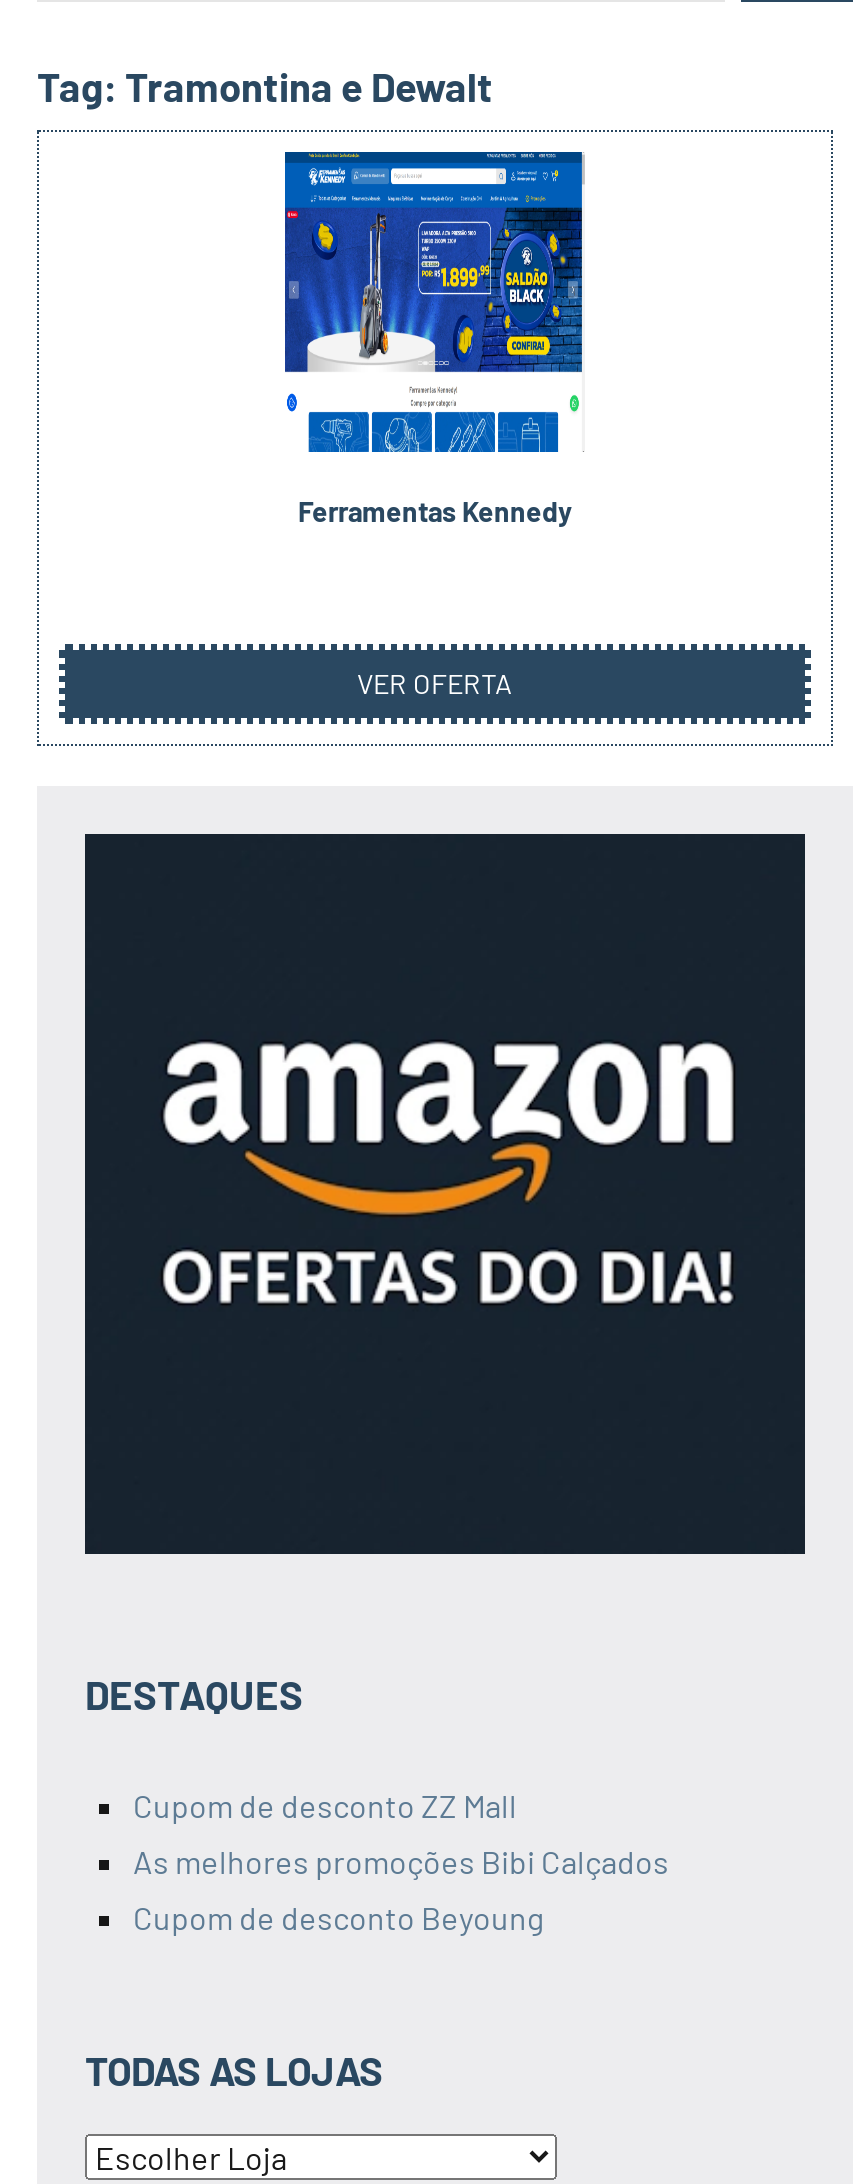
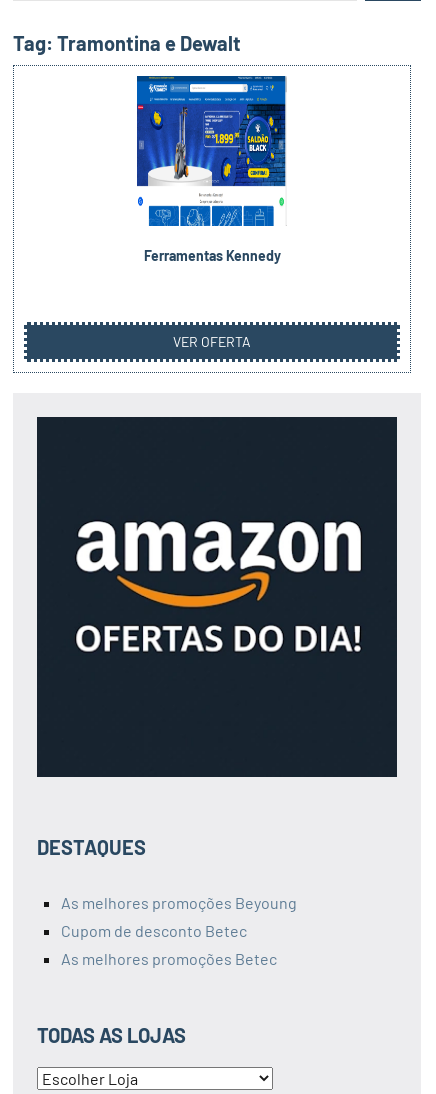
- Cupom de desconto ZZ Mall
+ As melhores promoções Beyoung

- As melhores promoções Bibi Calçados
+ Cupom de desconto Betec

- Cupom de desconto Beyoung
+ As melhores promoções Betec
